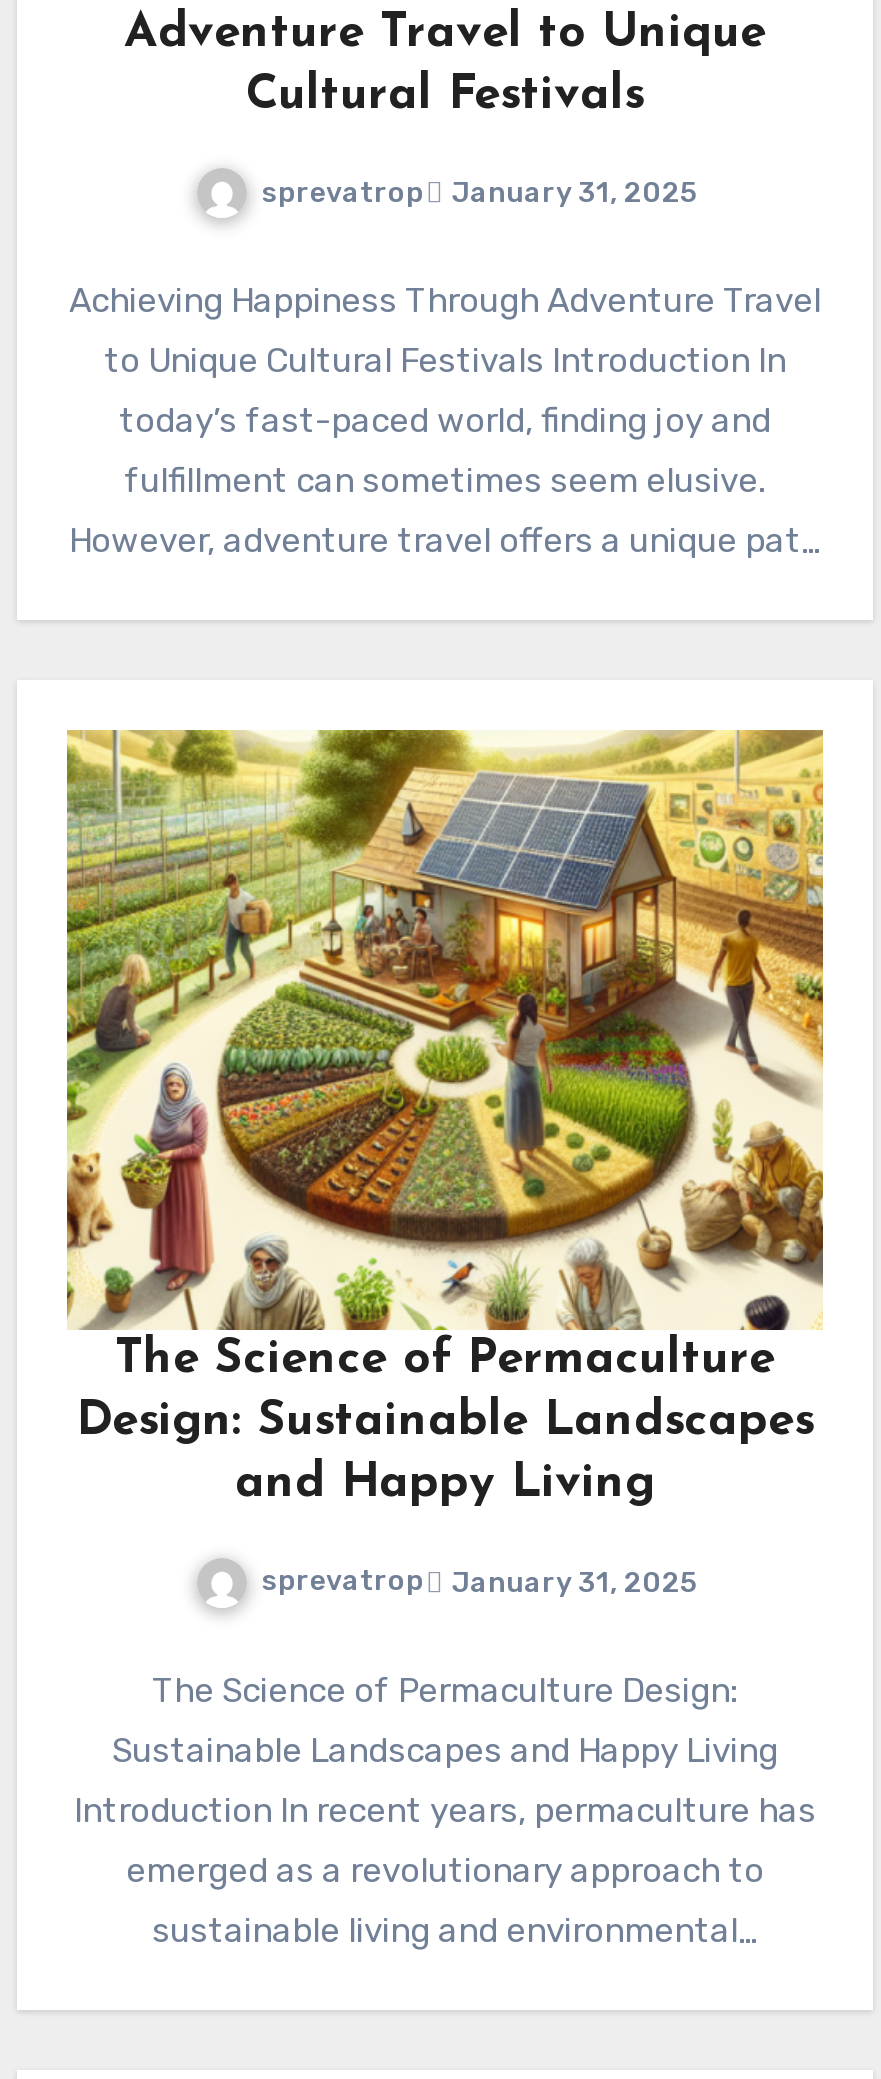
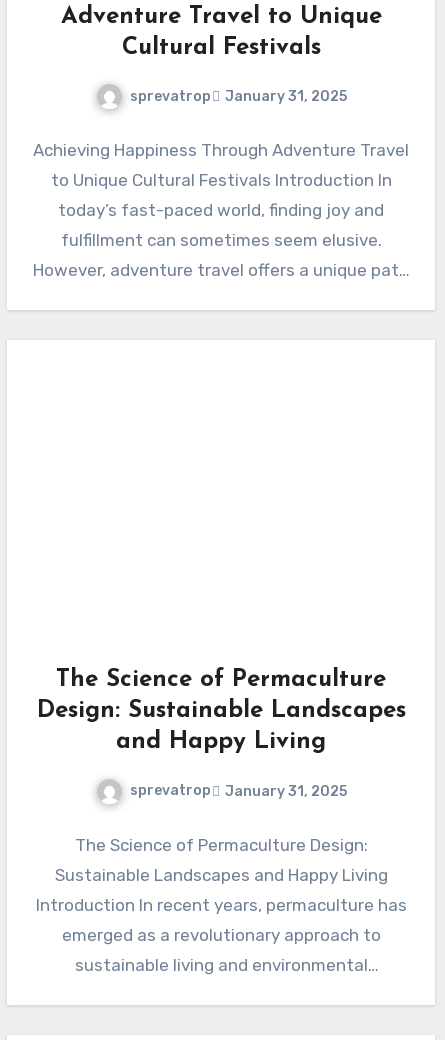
- [image]
